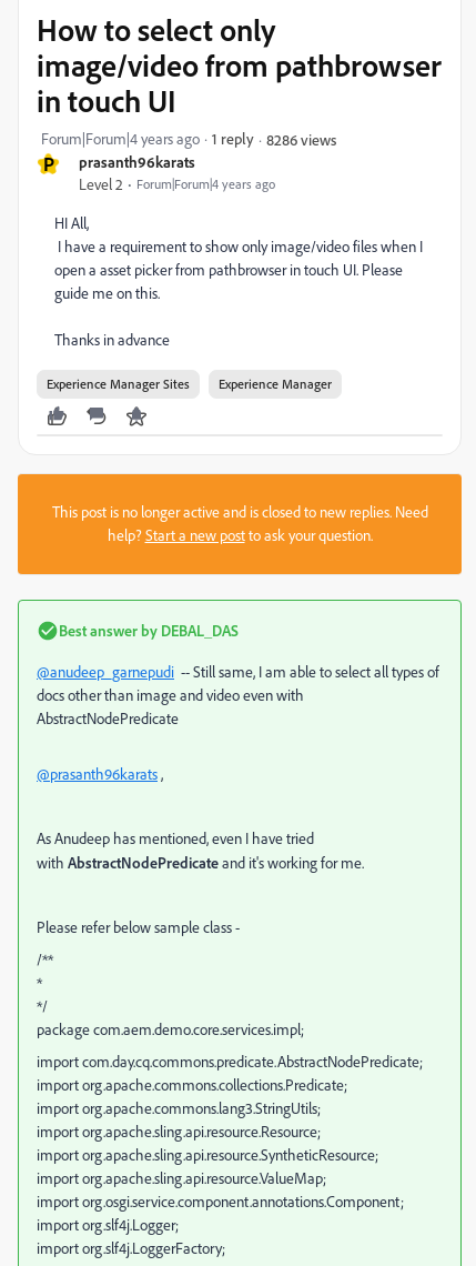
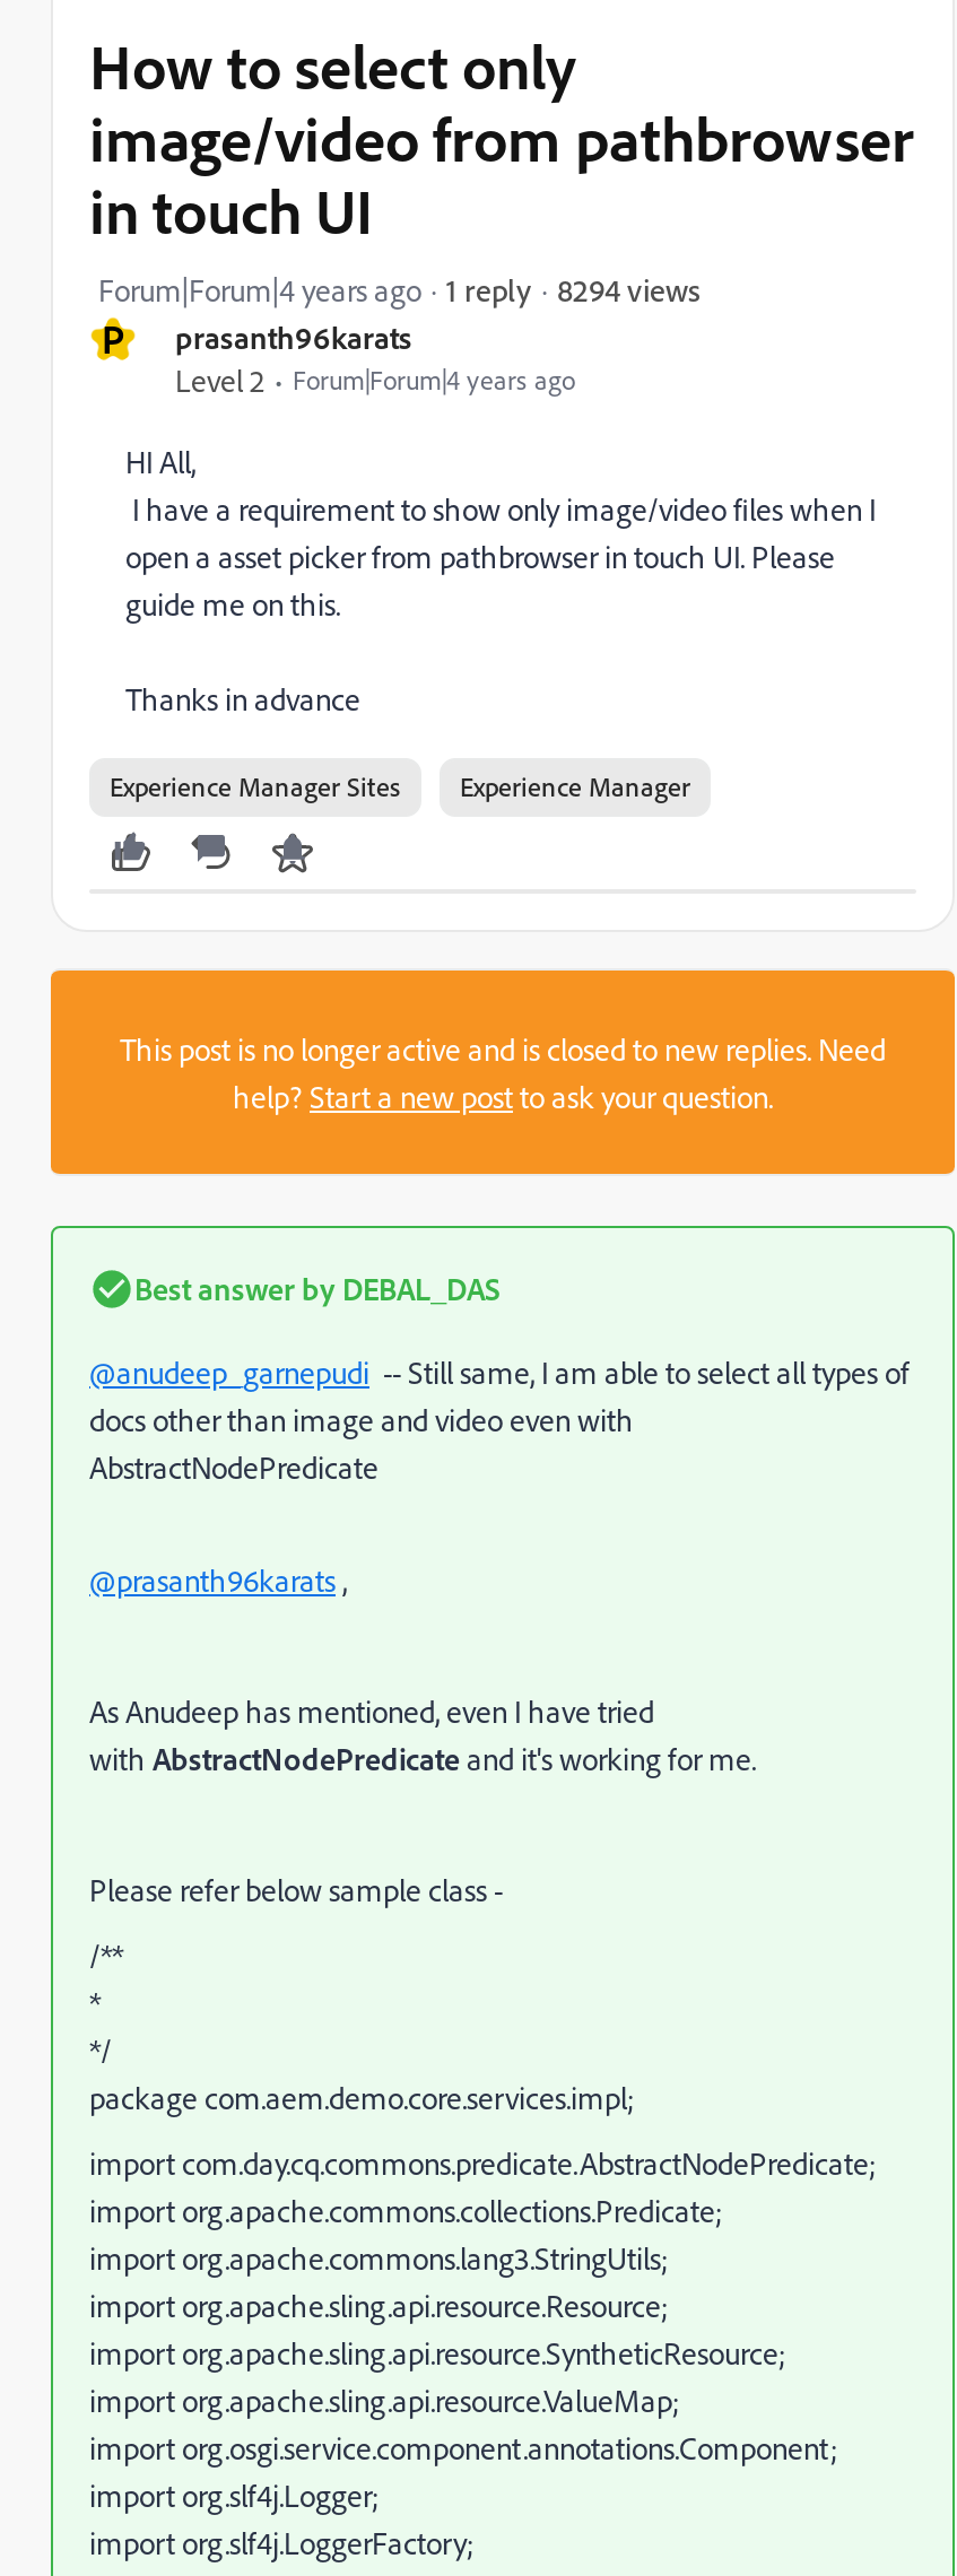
- 8286 views
+ 8294 views
